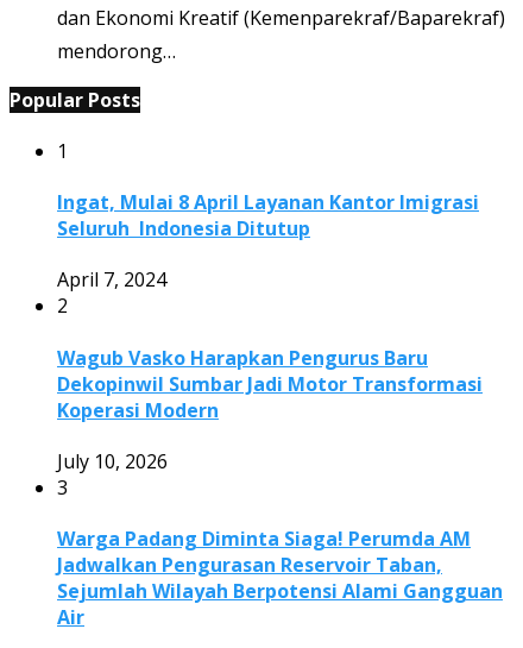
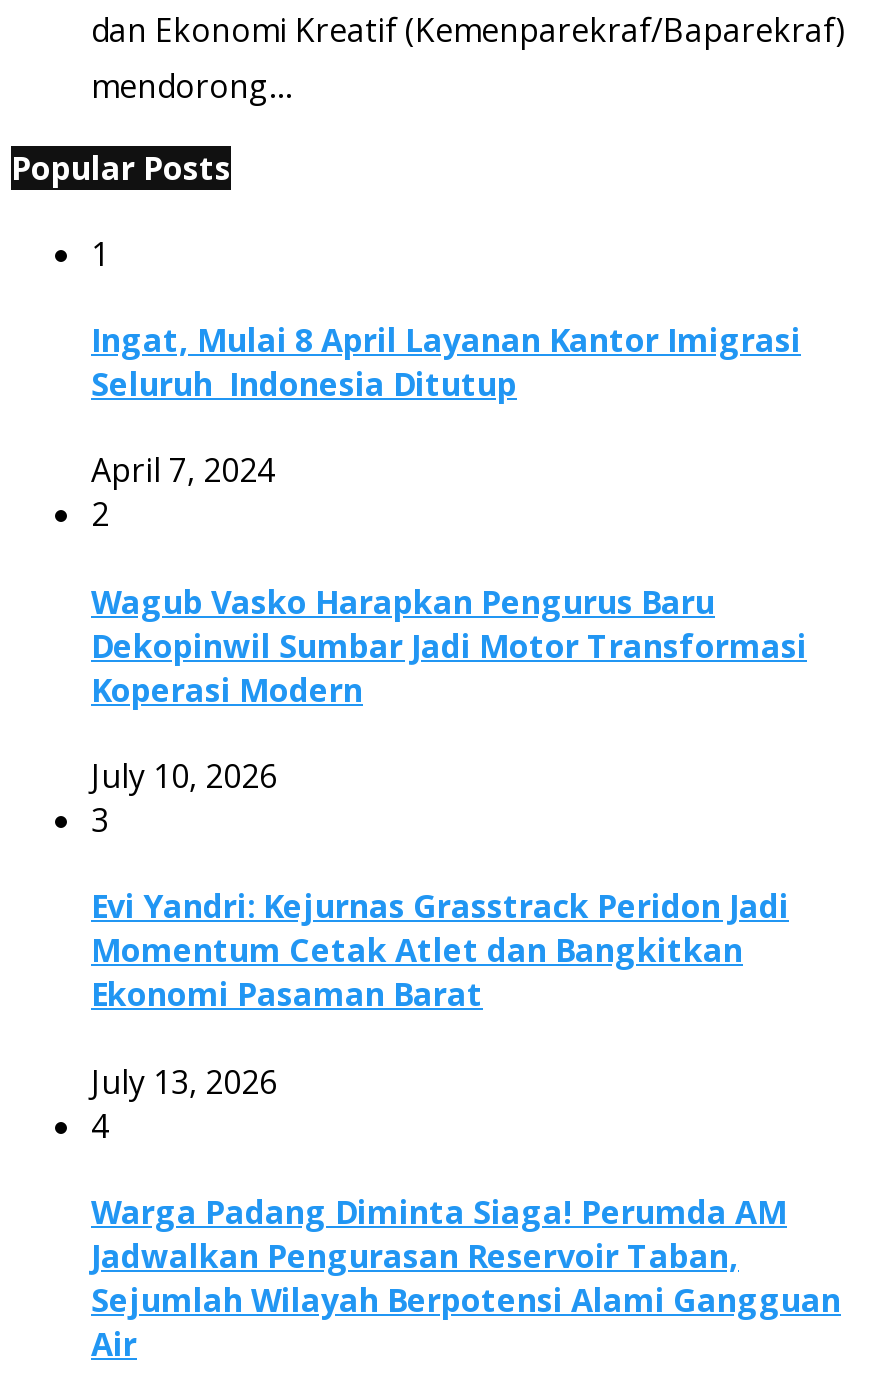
+ Evi Yandri: Kejurnas Grasstrack Peridon Jadi
+ Momentum Cetak Atlet dan Bangkitkan
+ Ekonomi Pasaman Barat
+ July 13, 2026
+ 4
